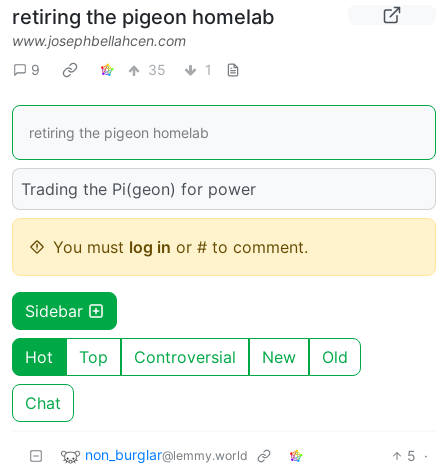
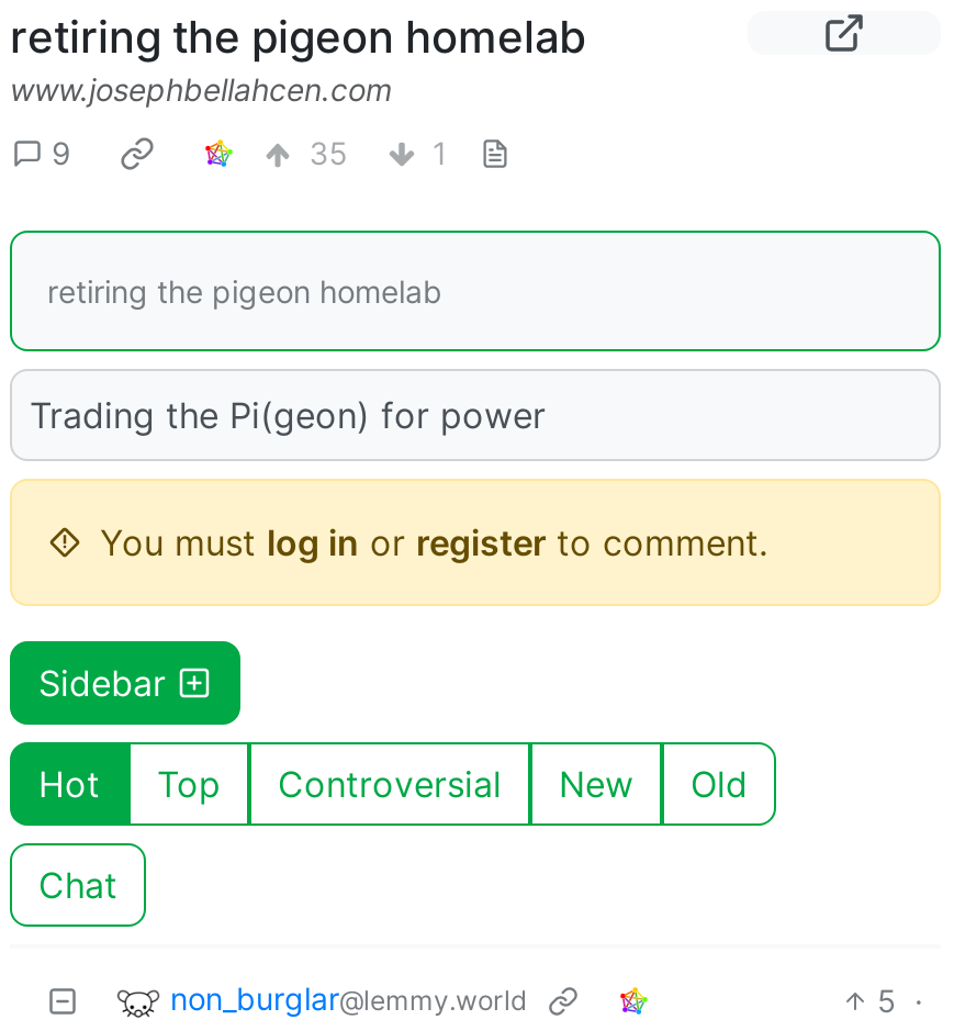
- You must log in or # to comment.
+ You must log in or register to comment.
